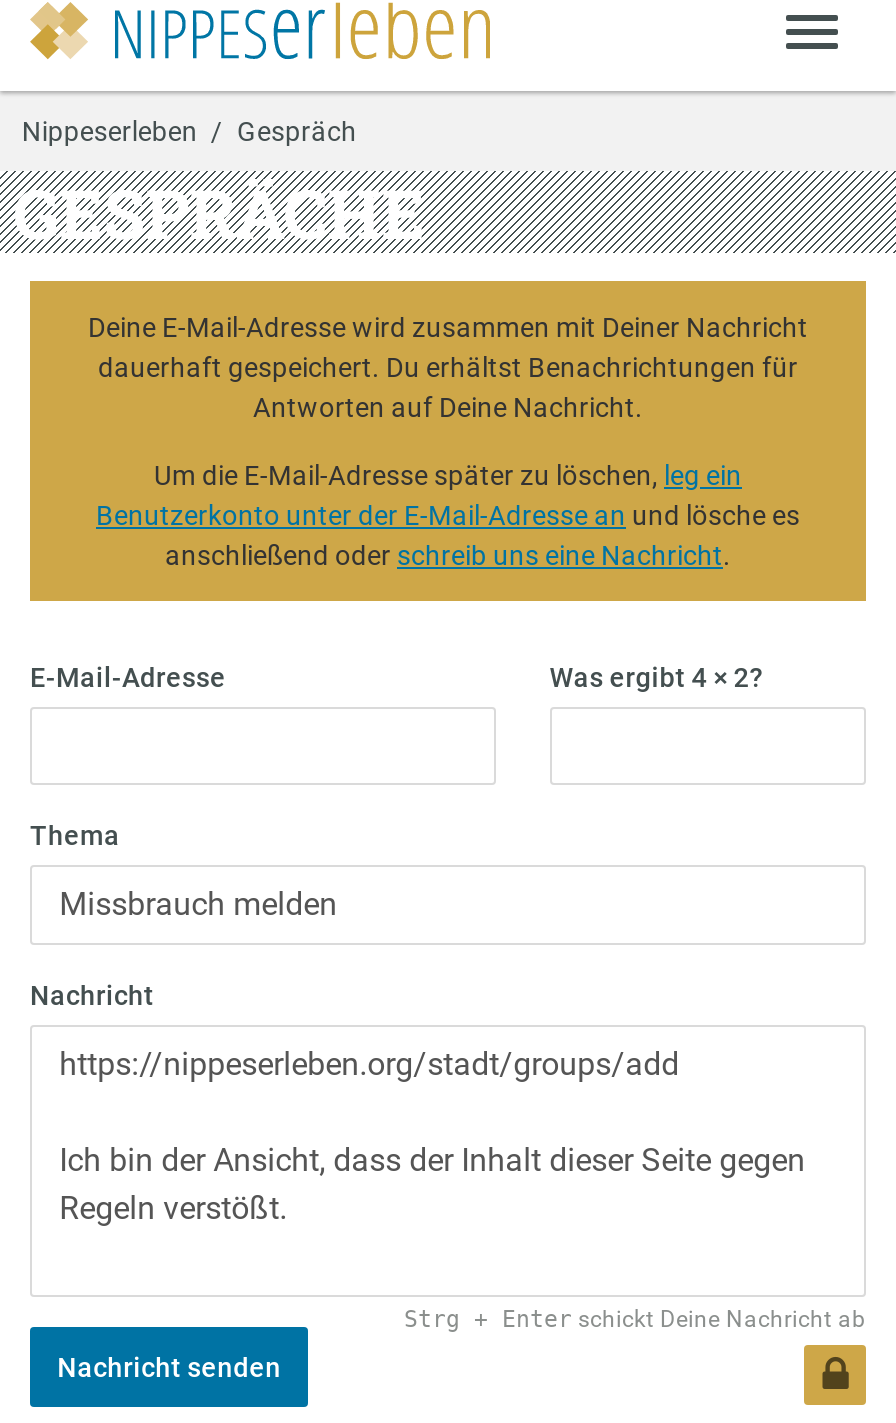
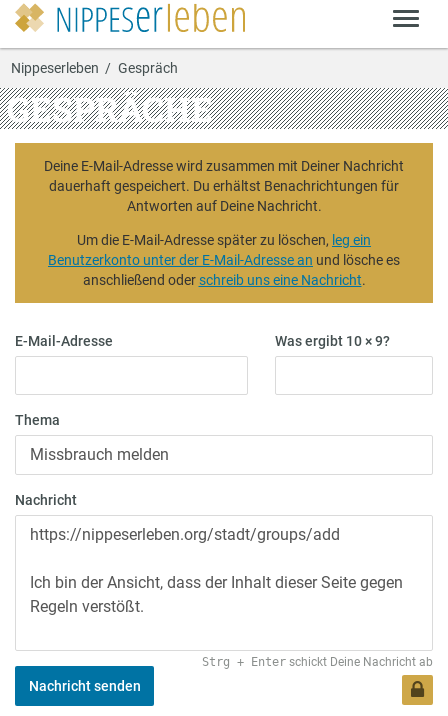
- Was ergibt 4 × 2?
+ Was ergibt 10 × 9?
